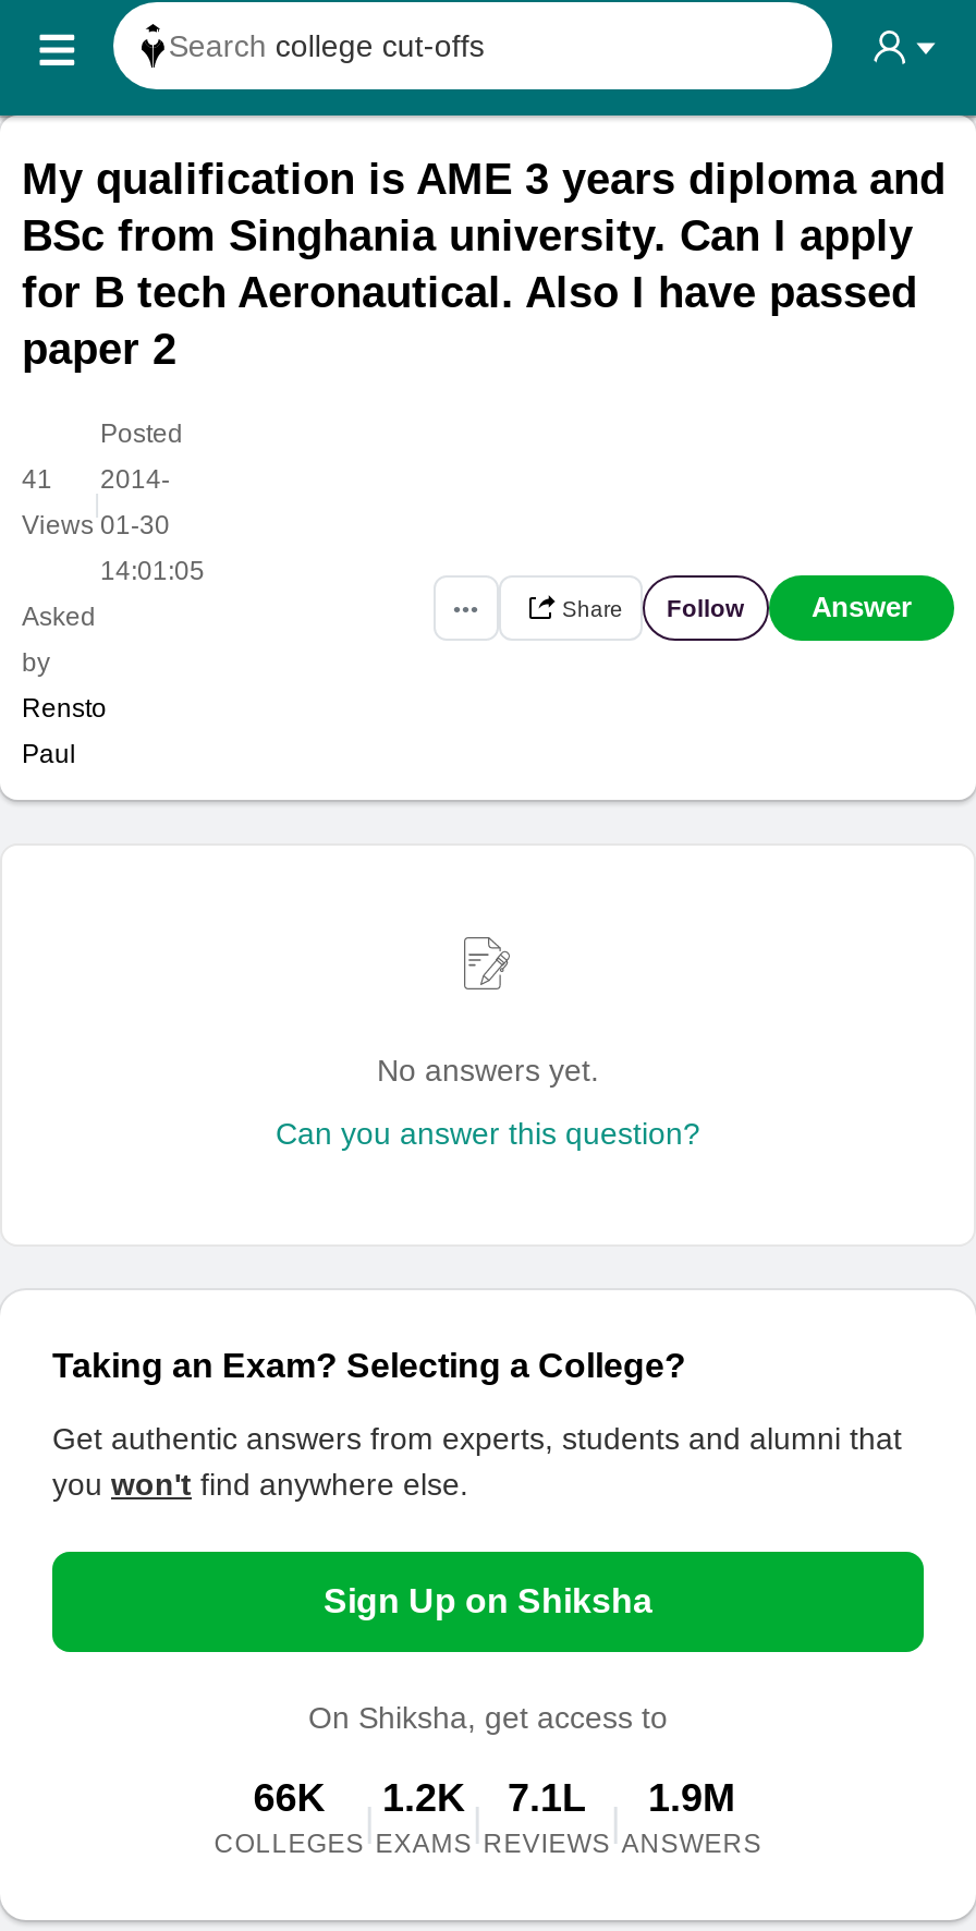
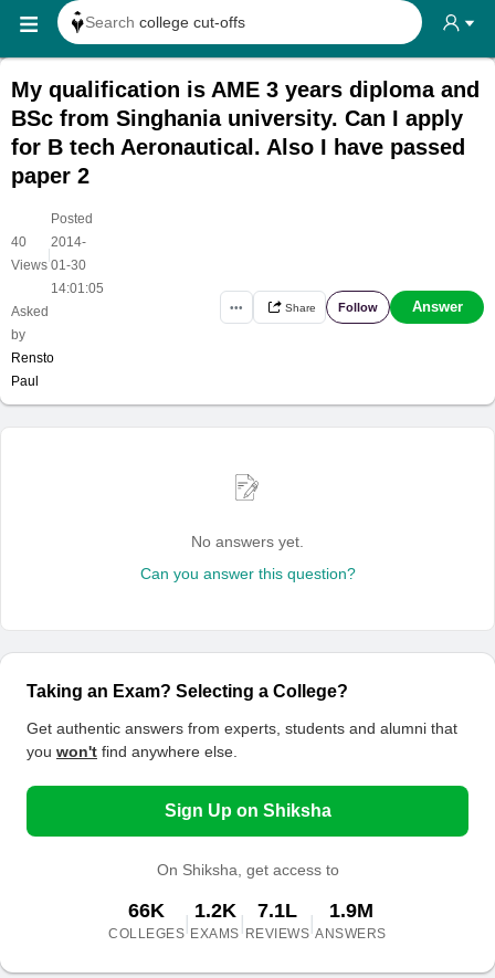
- 41
+ 40
